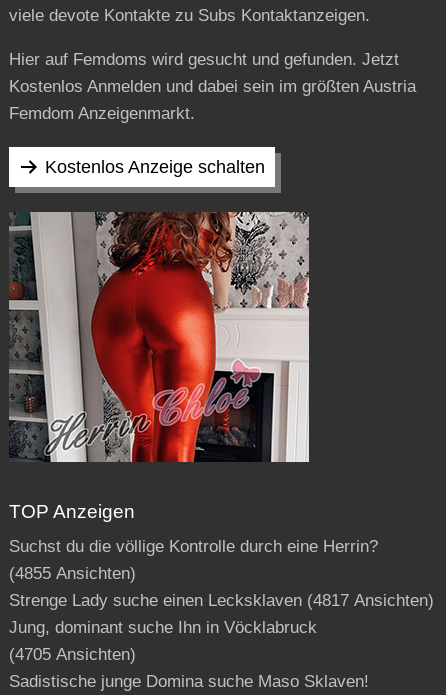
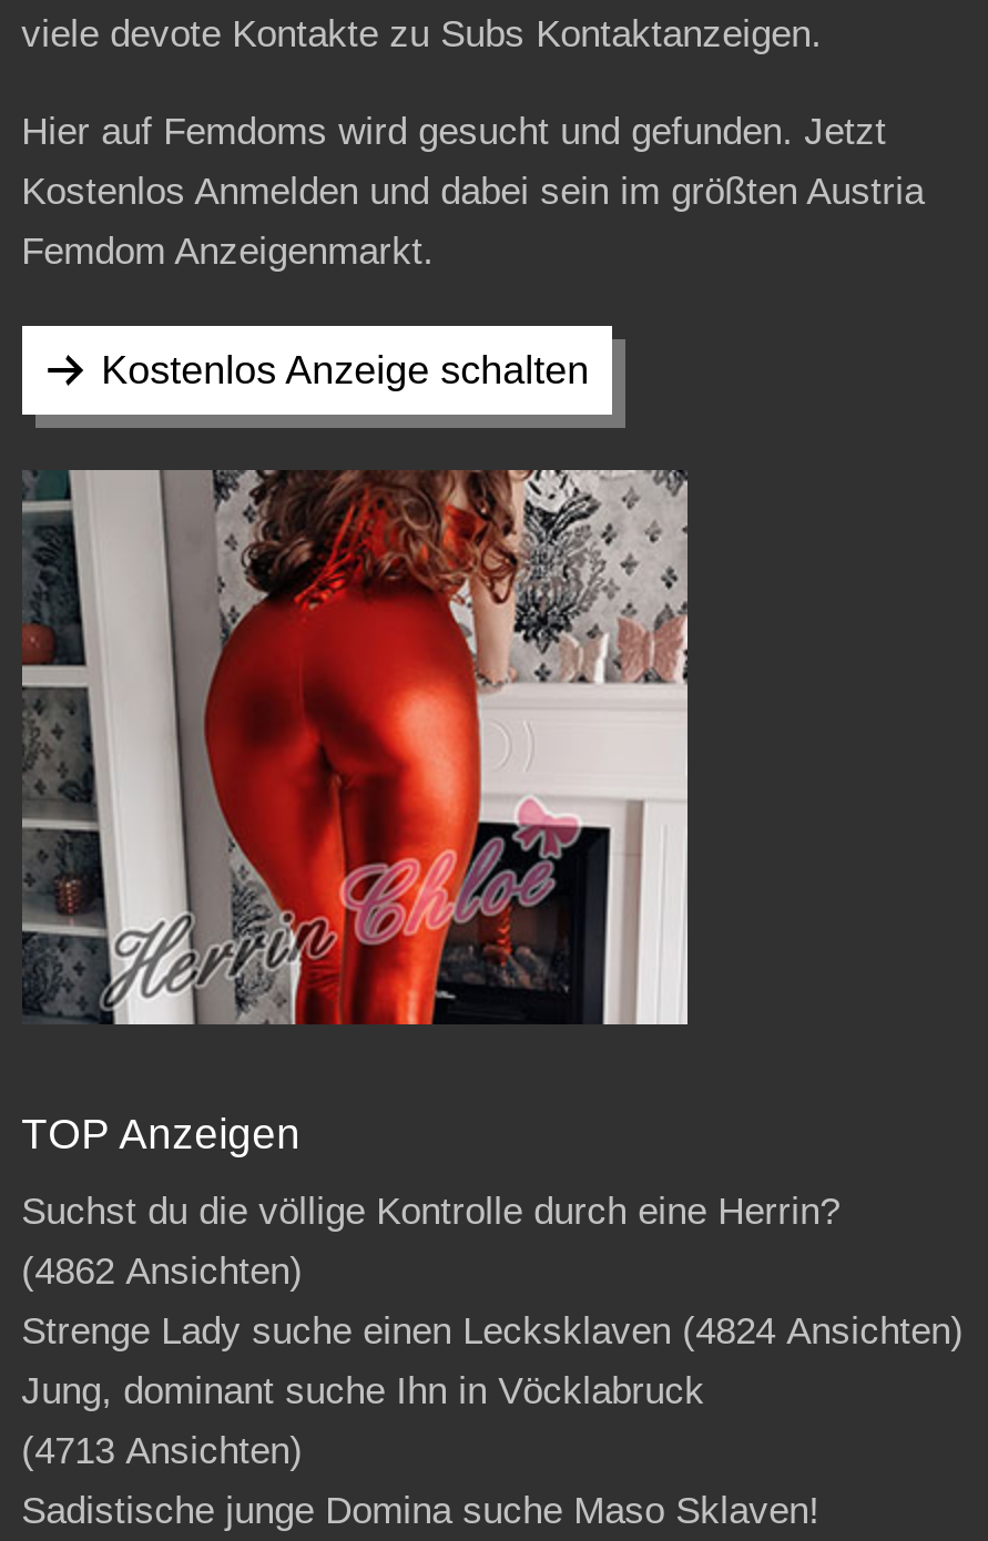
- (4855 Ansichten)
+ (4862 Ansichten)

- Strenge Lady suche einen Lecksklaven (4817 Ansichten)
+ Strenge Lady suche einen Lecksklaven (4824 Ansichten)

- (4705 Ansichten)
+ (4713 Ansichten)
